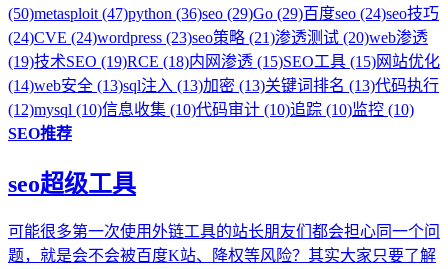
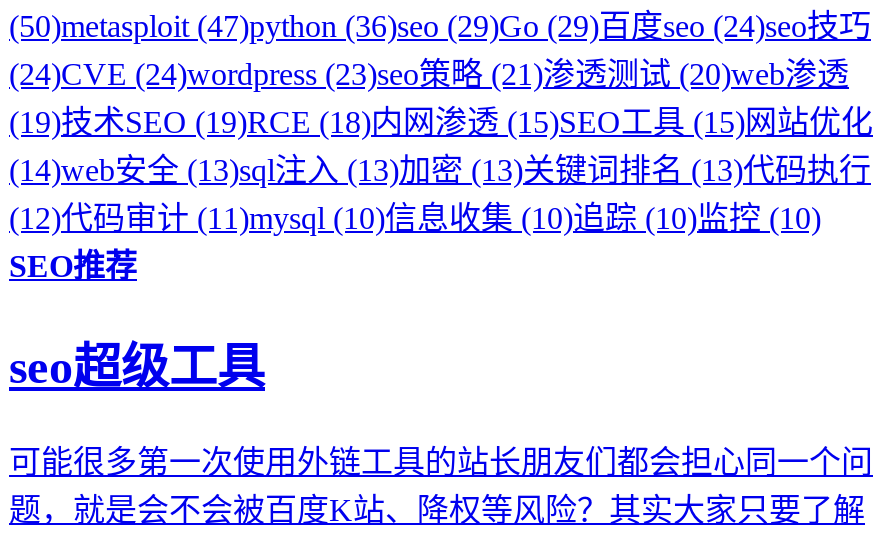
- (12)mysql (10)信息收集 (10)代码审计 (10)追踪 (10)监控 (10)
+ (12)代码审计 (11)mysql (10)信息收集 (10)追踪 (10)监控 (10)
